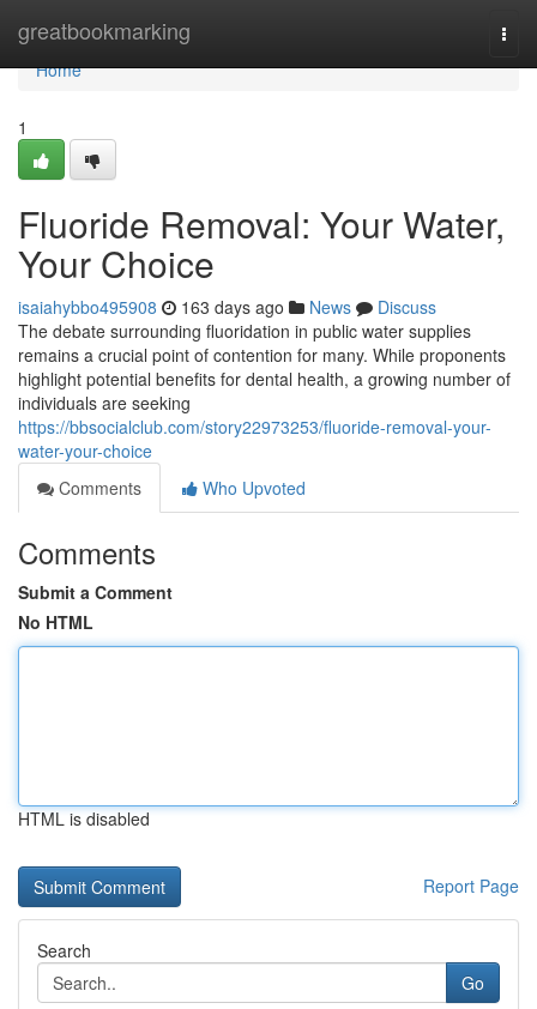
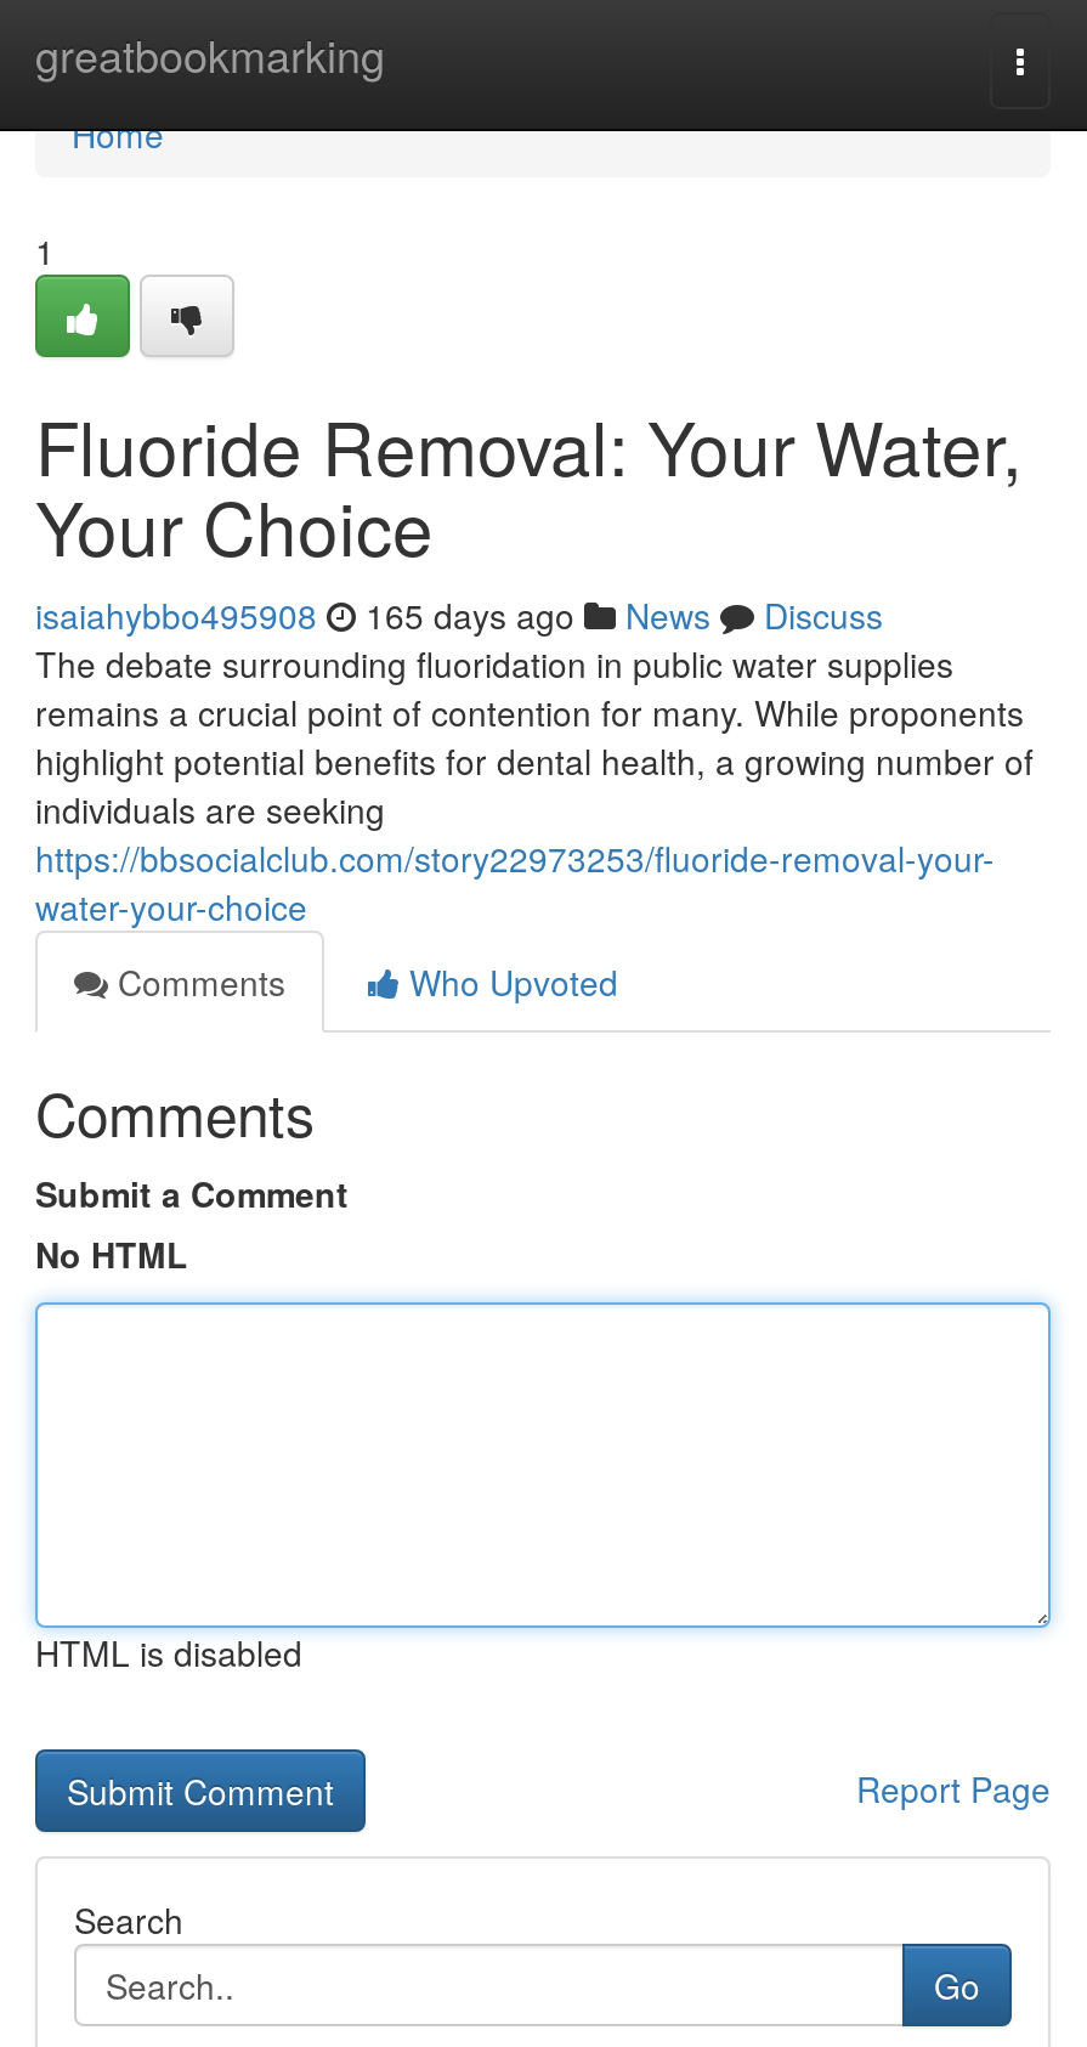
- isaiahybbo495908 163 days ago News Discuss
+ isaiahybbo495908 165 days ago News Discuss
